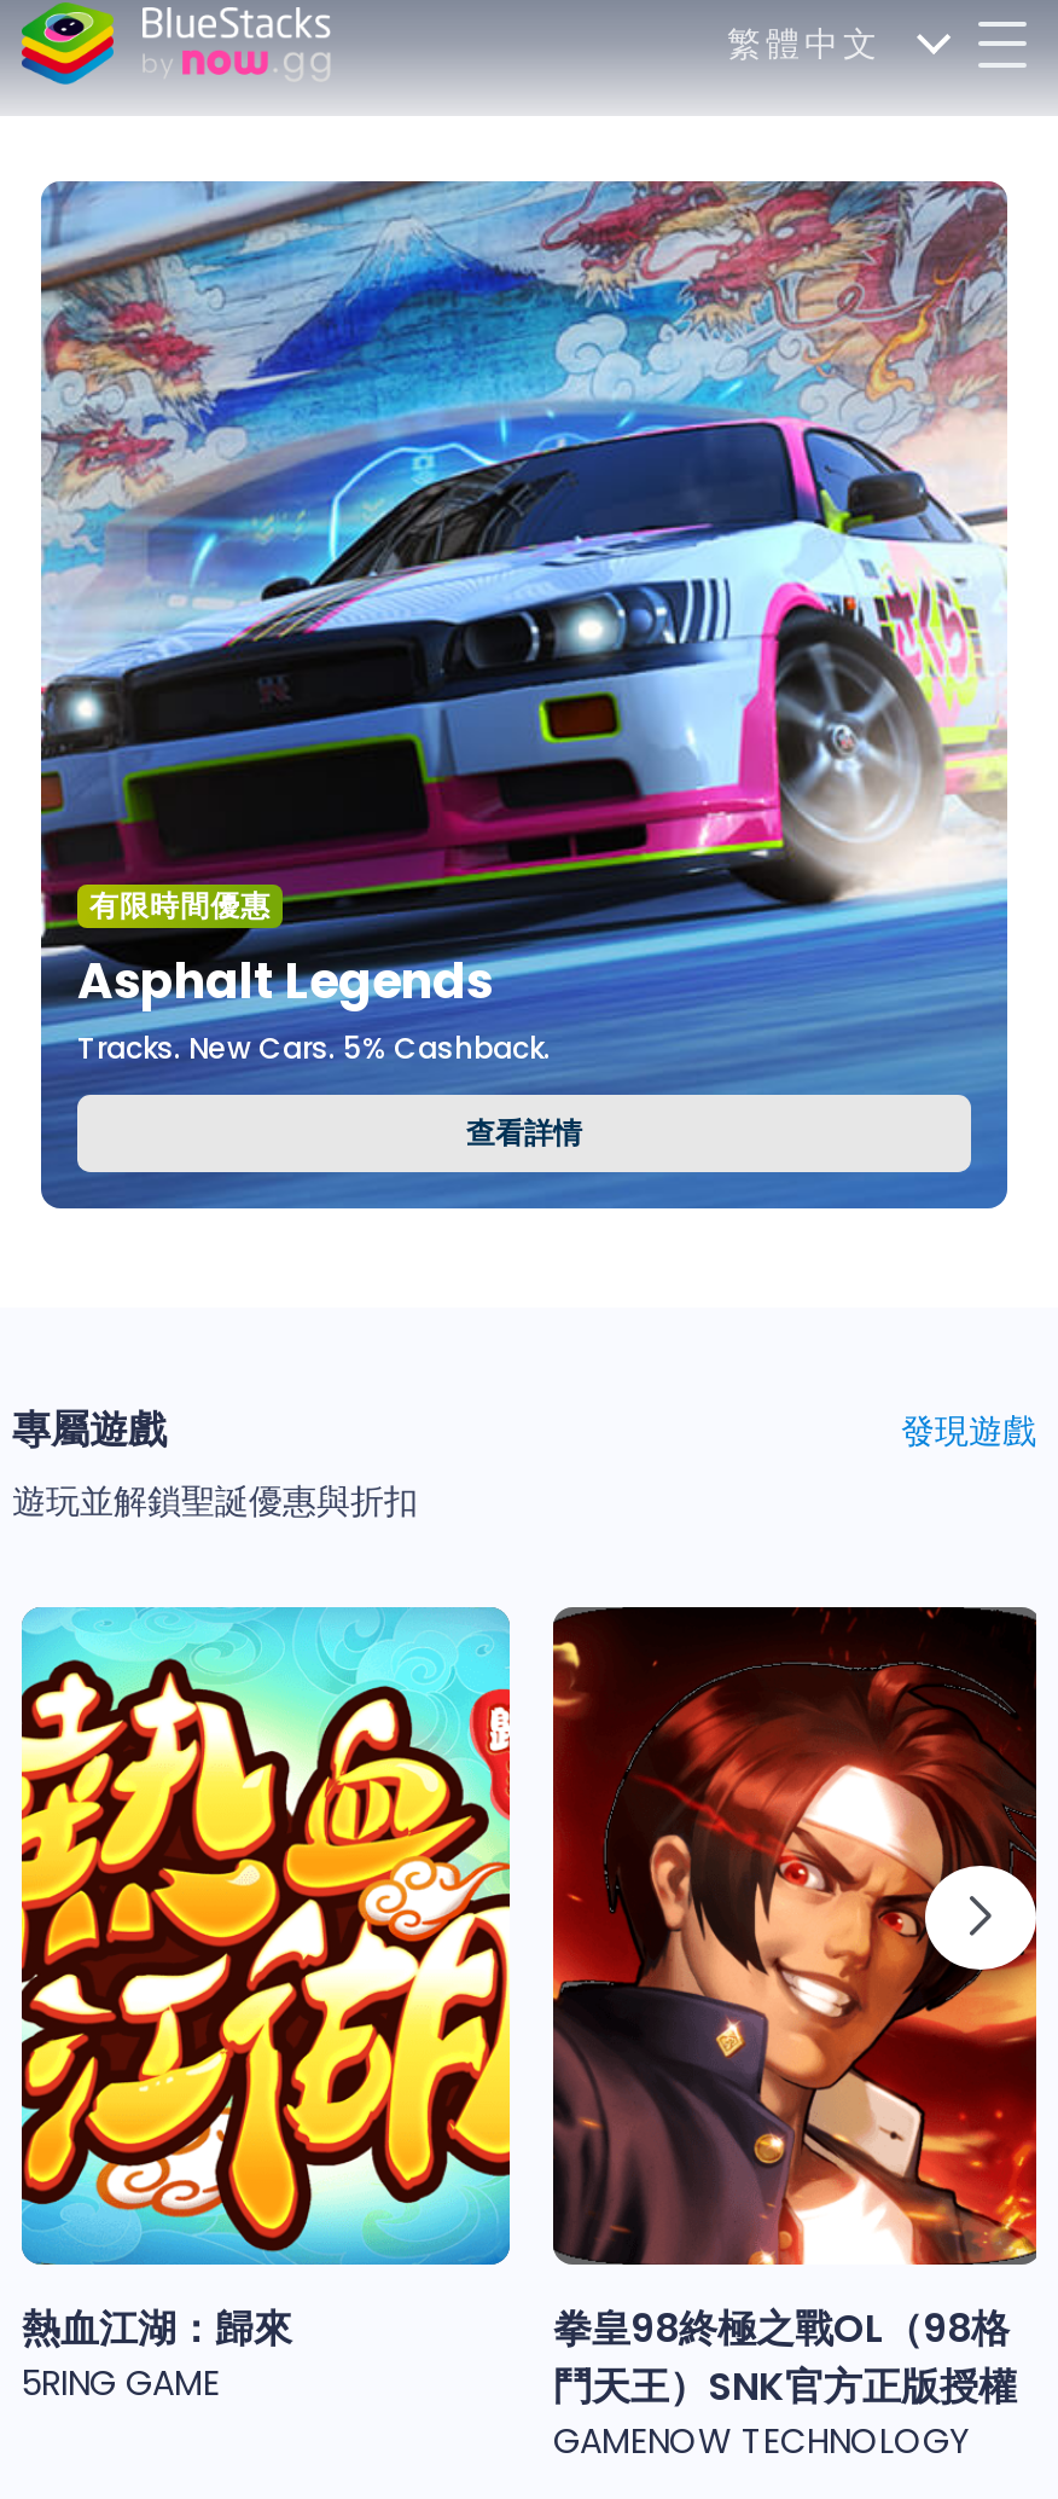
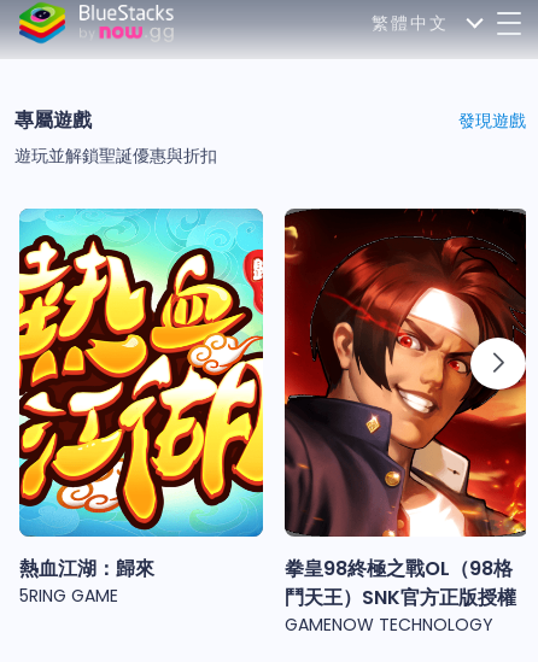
- [image]
- 有限時間優惠
- Asphalt Legends
- Tracks. New Cars. 5% Cashback.
- 查看詳情
